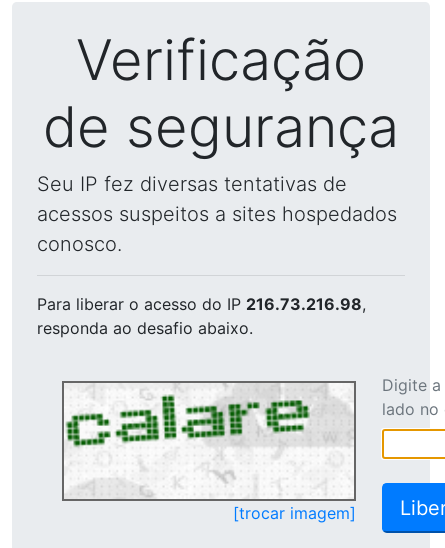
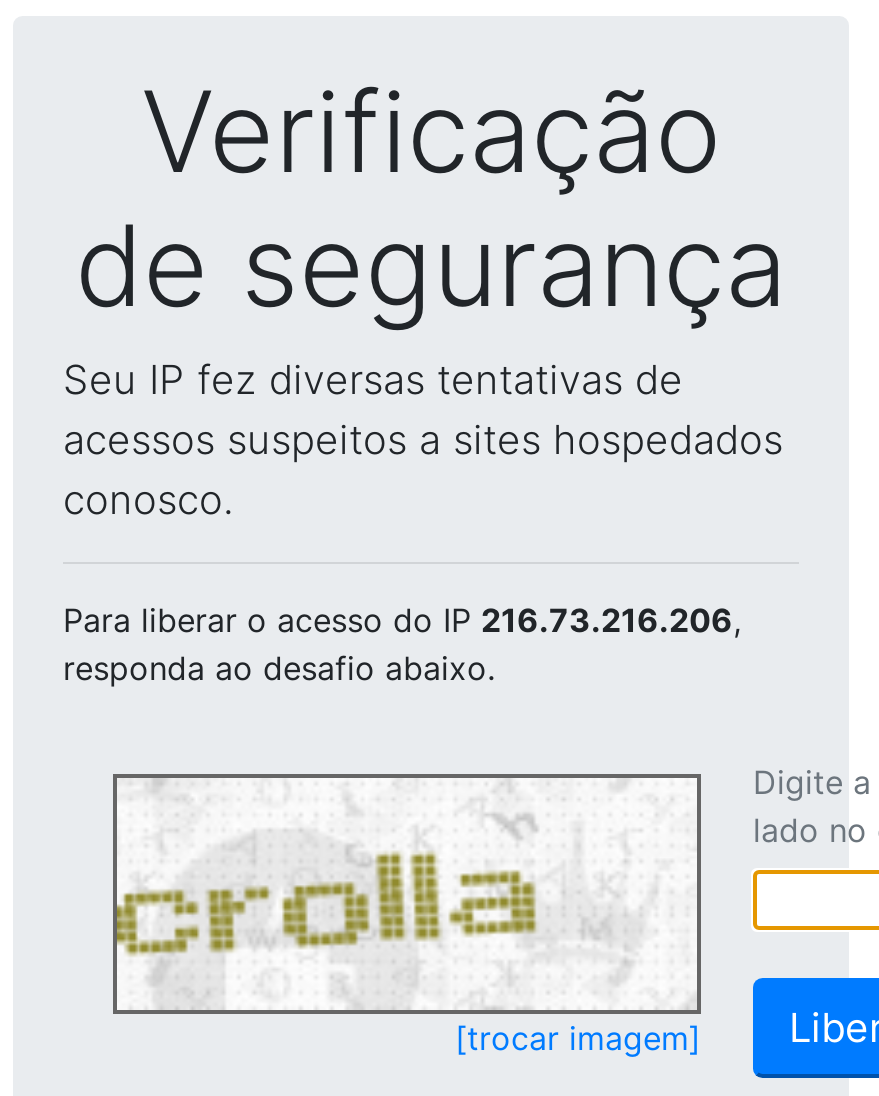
- Para liberar o acesso do IP 216.73.216.98,
+ Para liberar o acesso do IP 216.73.216.206,

- [image]
+ [image]
